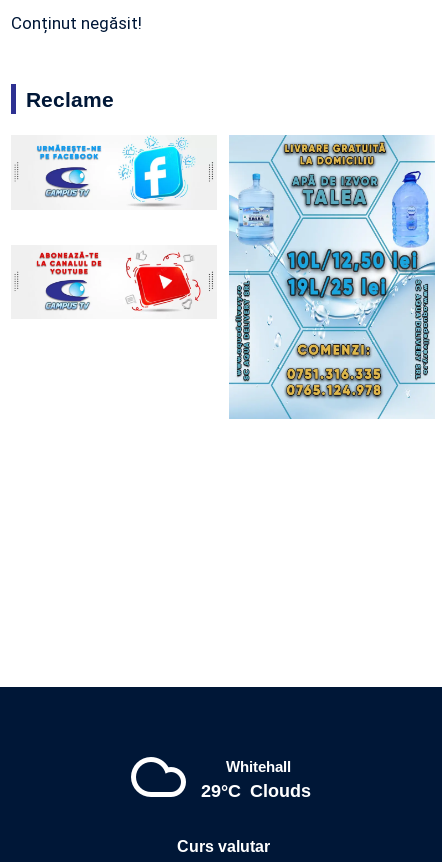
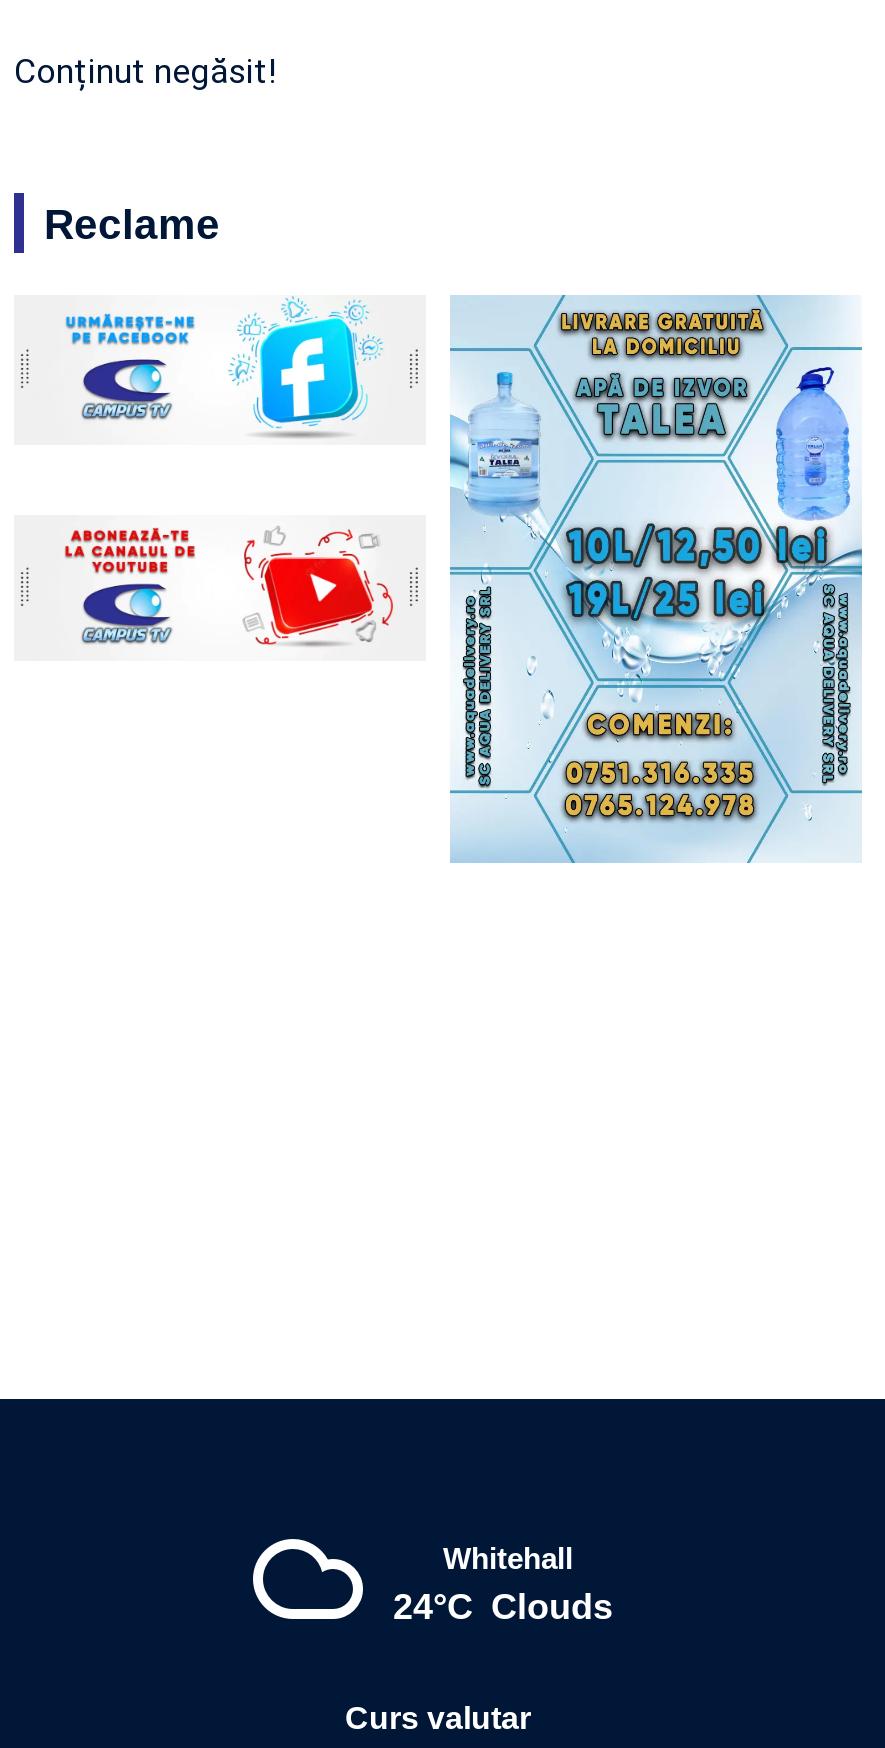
- 29°C Clouds
+ 24°C Clouds
